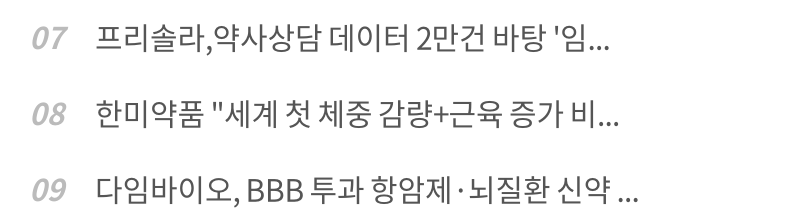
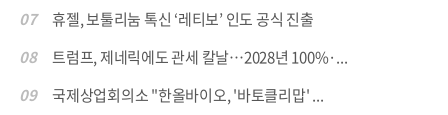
- 프리솔라,약사상담 데이터 2만건 바탕 '임...
+ 휴젤, 보툴리눔 톡신 ‘레티보’ 인도 공식 진출

- 한미약품 "세계 첫 체중 감량+근육 증가 비...
+ 트럼프, 제네릭에도 관세 칼날…2028년 100%·...

- 다임바이오, BBB 투과 항암제·뇌질환 신약 ...
+ 국제상업회의소 "한올바이오, '바토클리맙' ...
